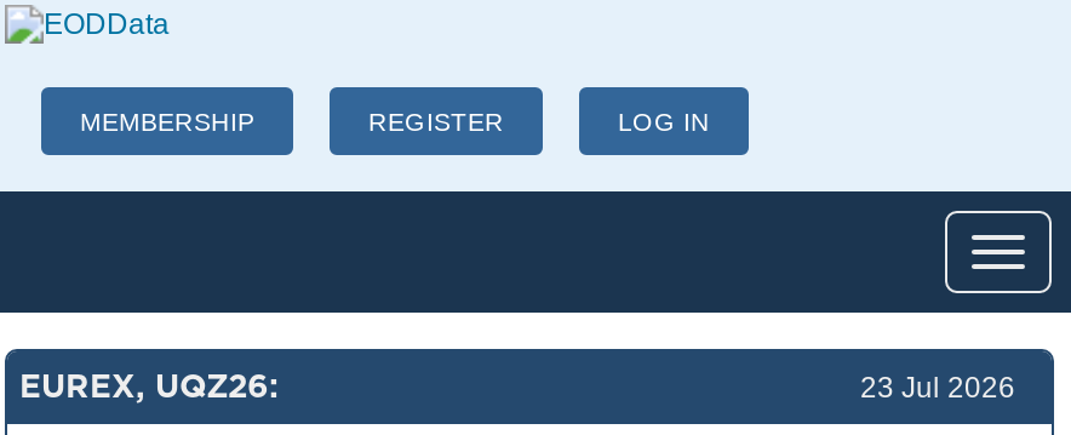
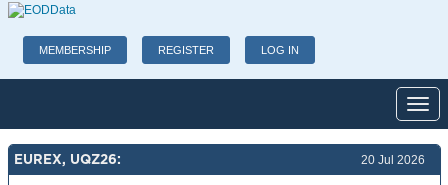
- 23 Jul 2026
+ 20 Jul 2026
